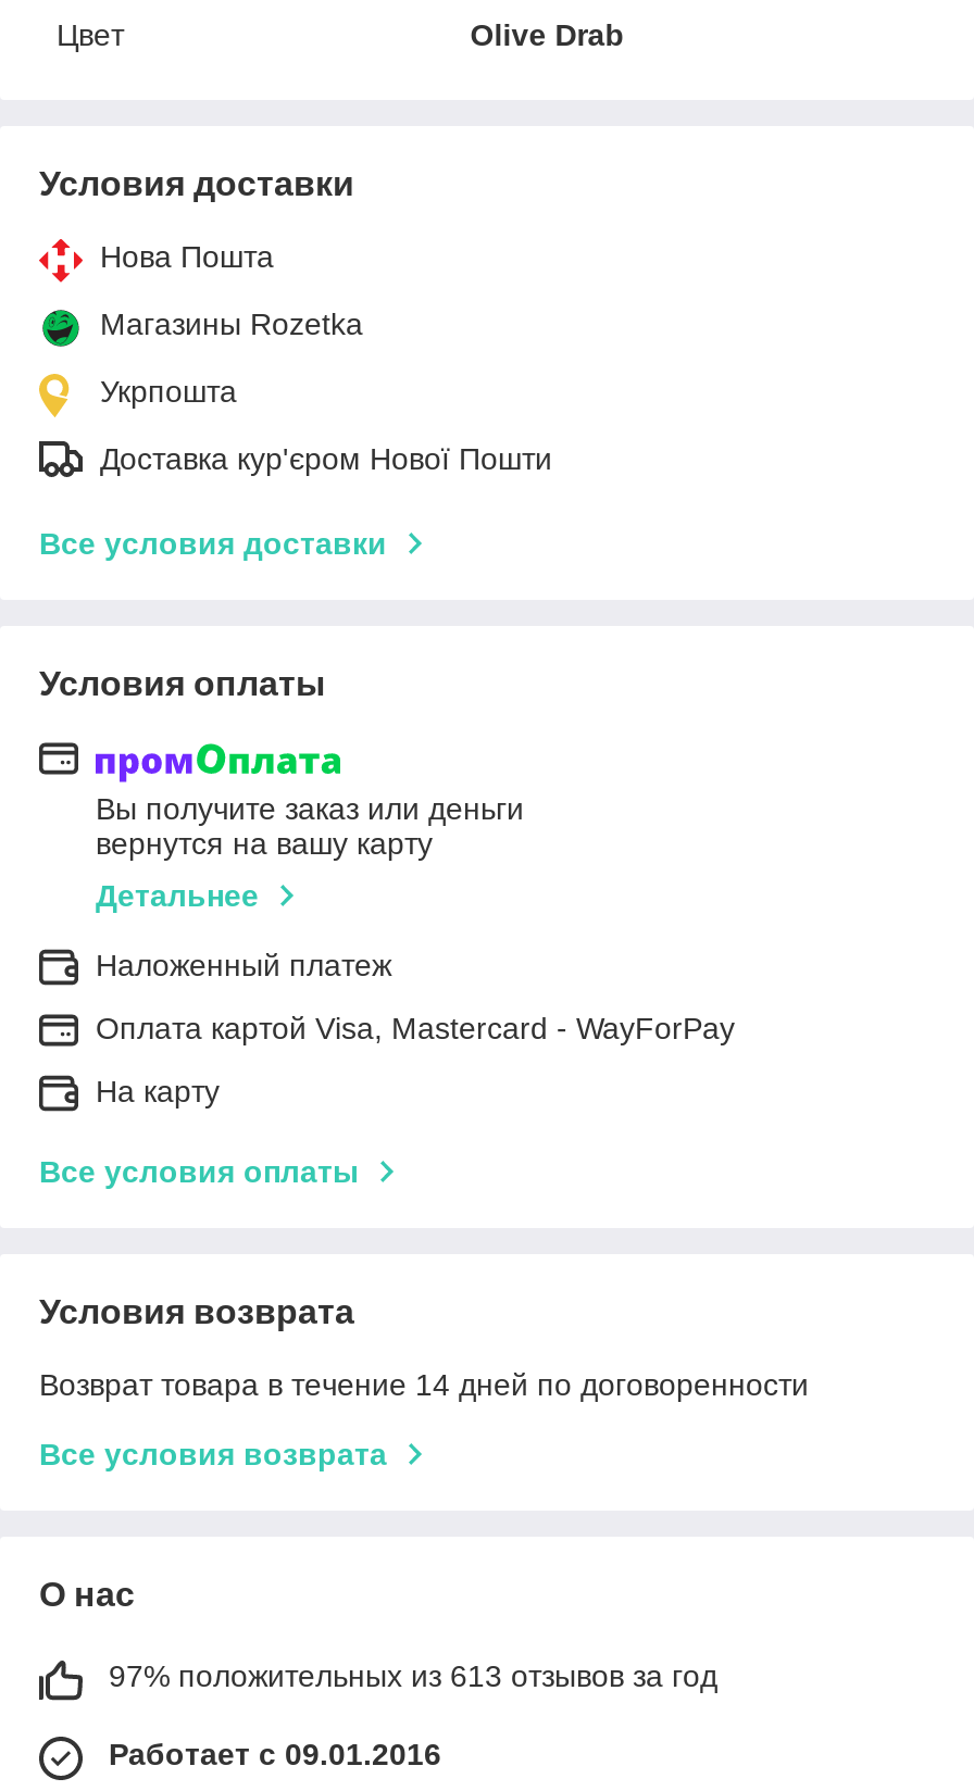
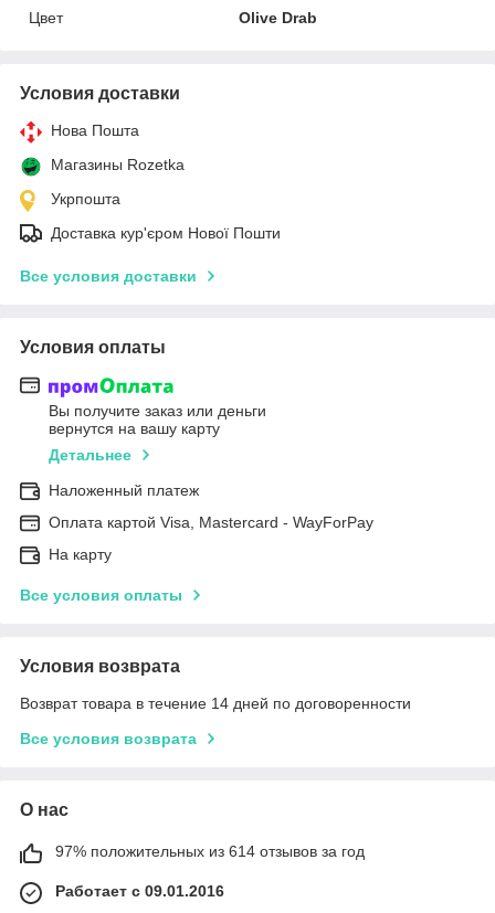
- 97% положительных из 613 отзывов за год
+ 97% положительных из 614 отзывов за год
